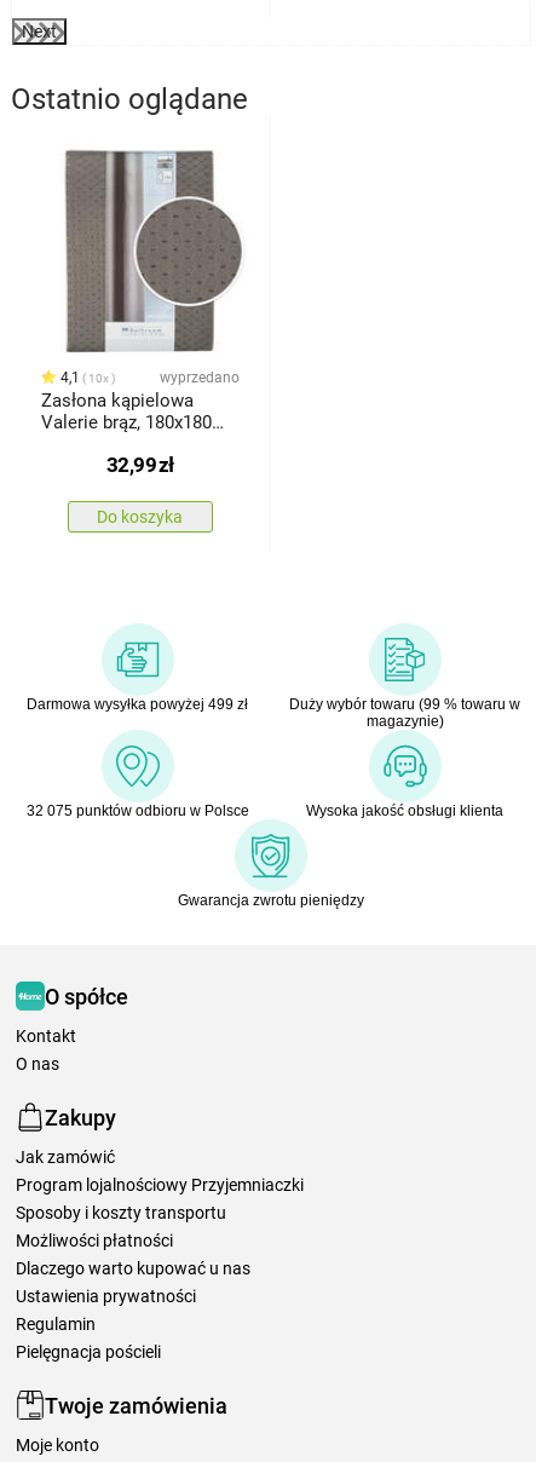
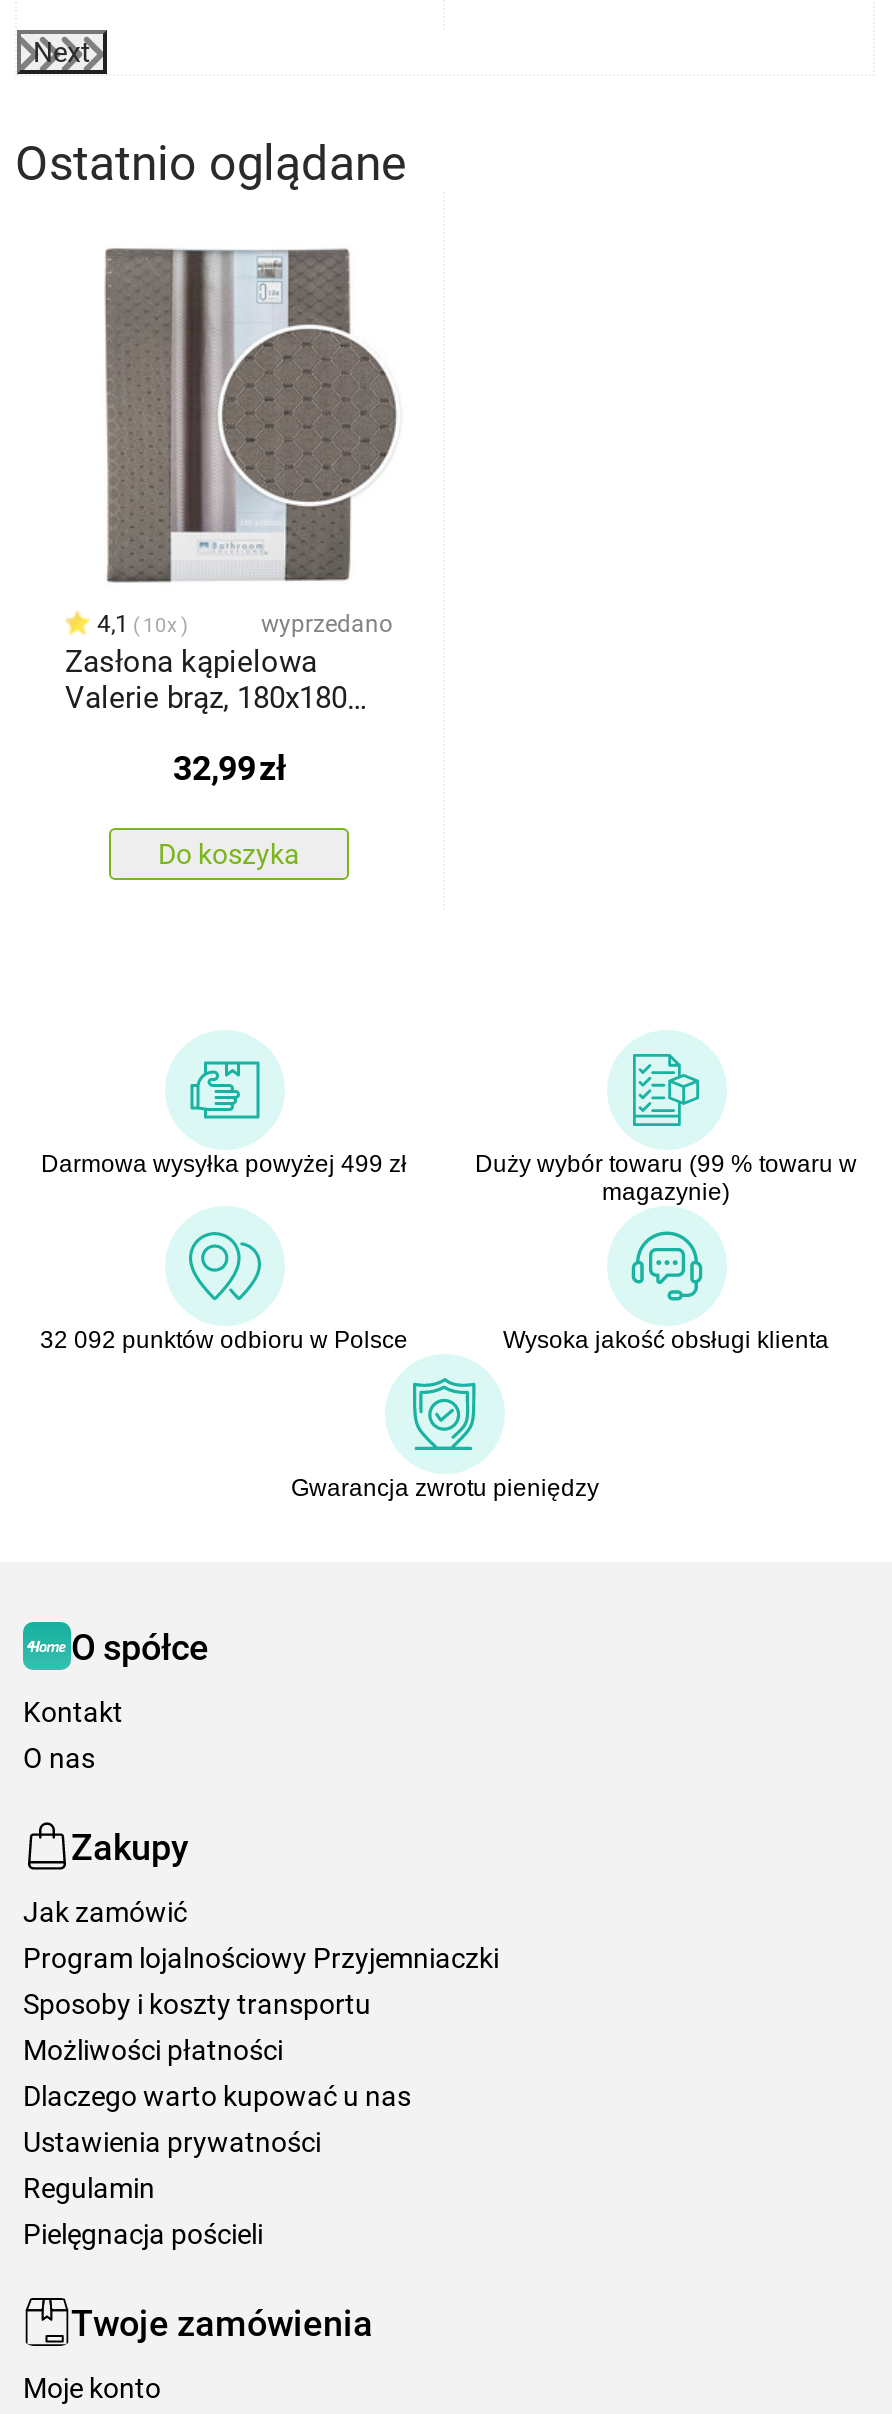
- 32 075 punktów odbioru w Polsce
+ 32 092 punktów odbioru w Polsce
